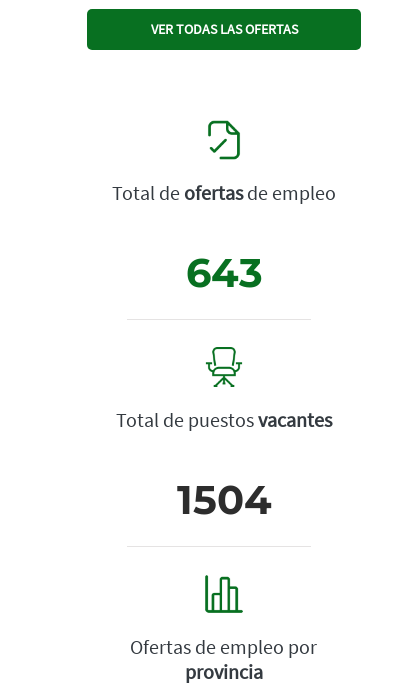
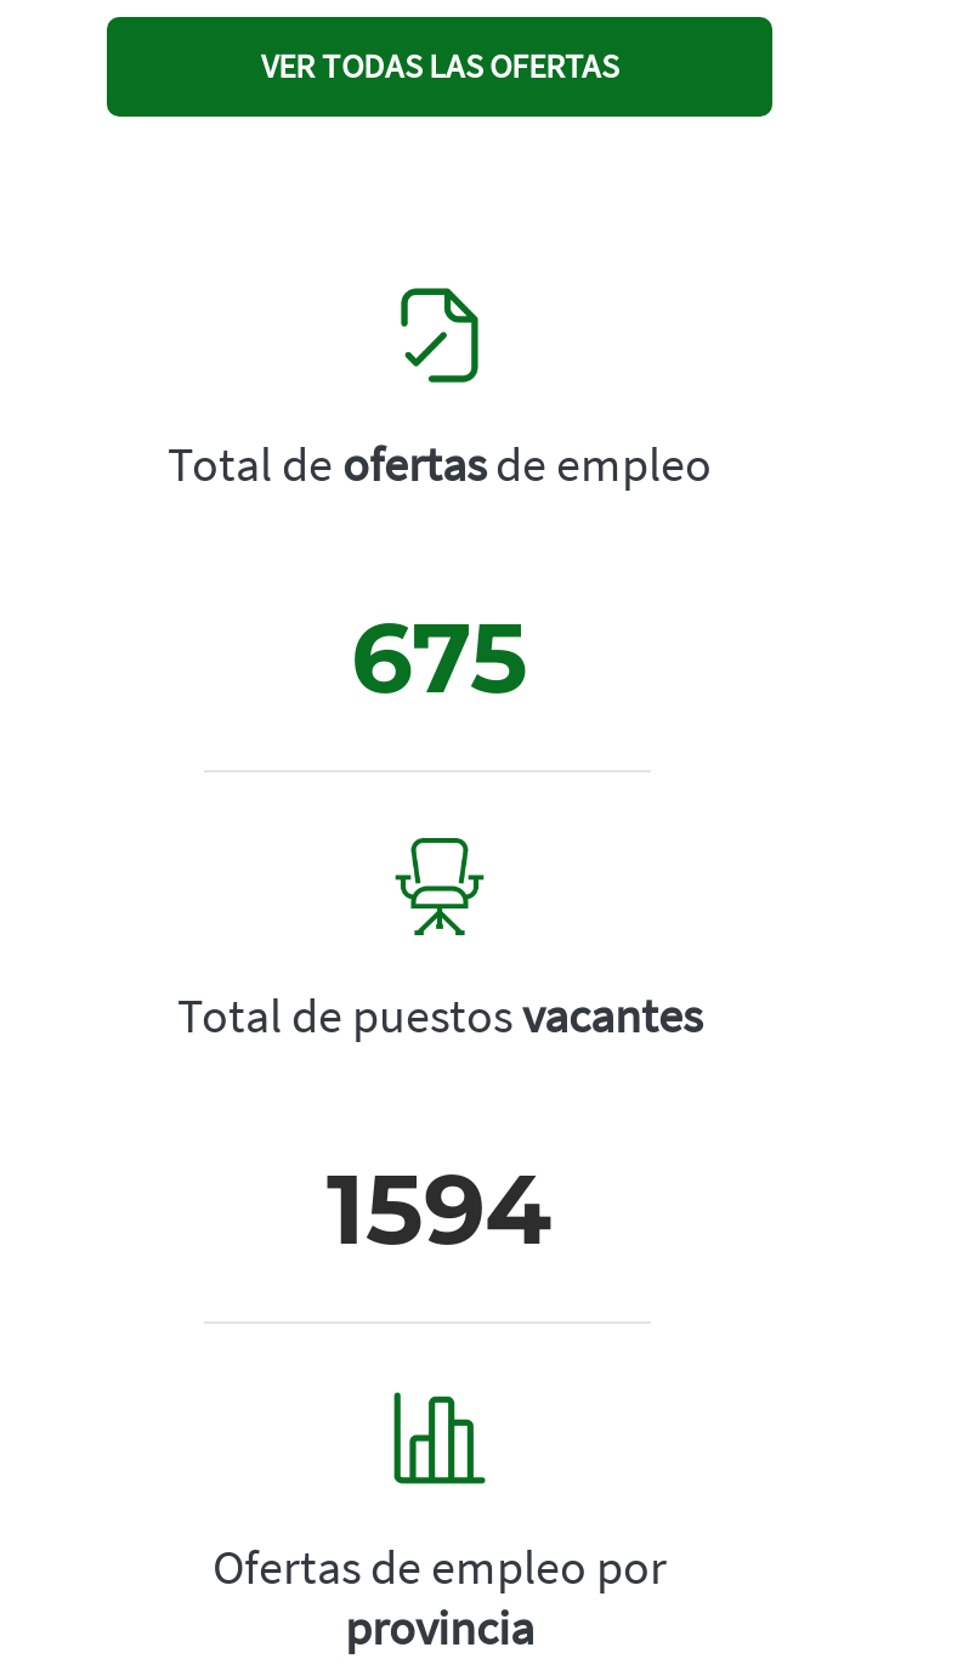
- 643
+ 675

- 1504
+ 1594
